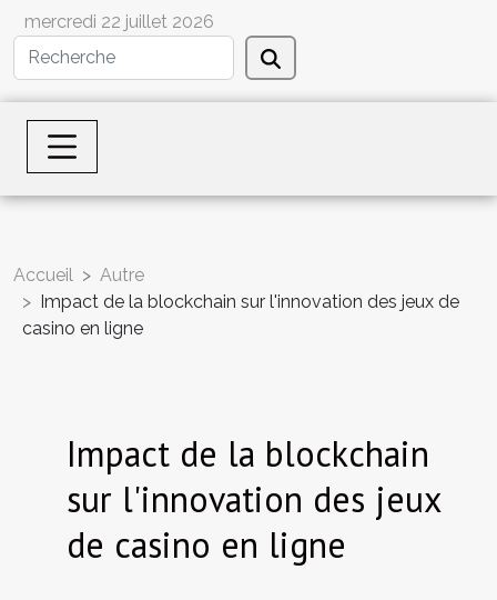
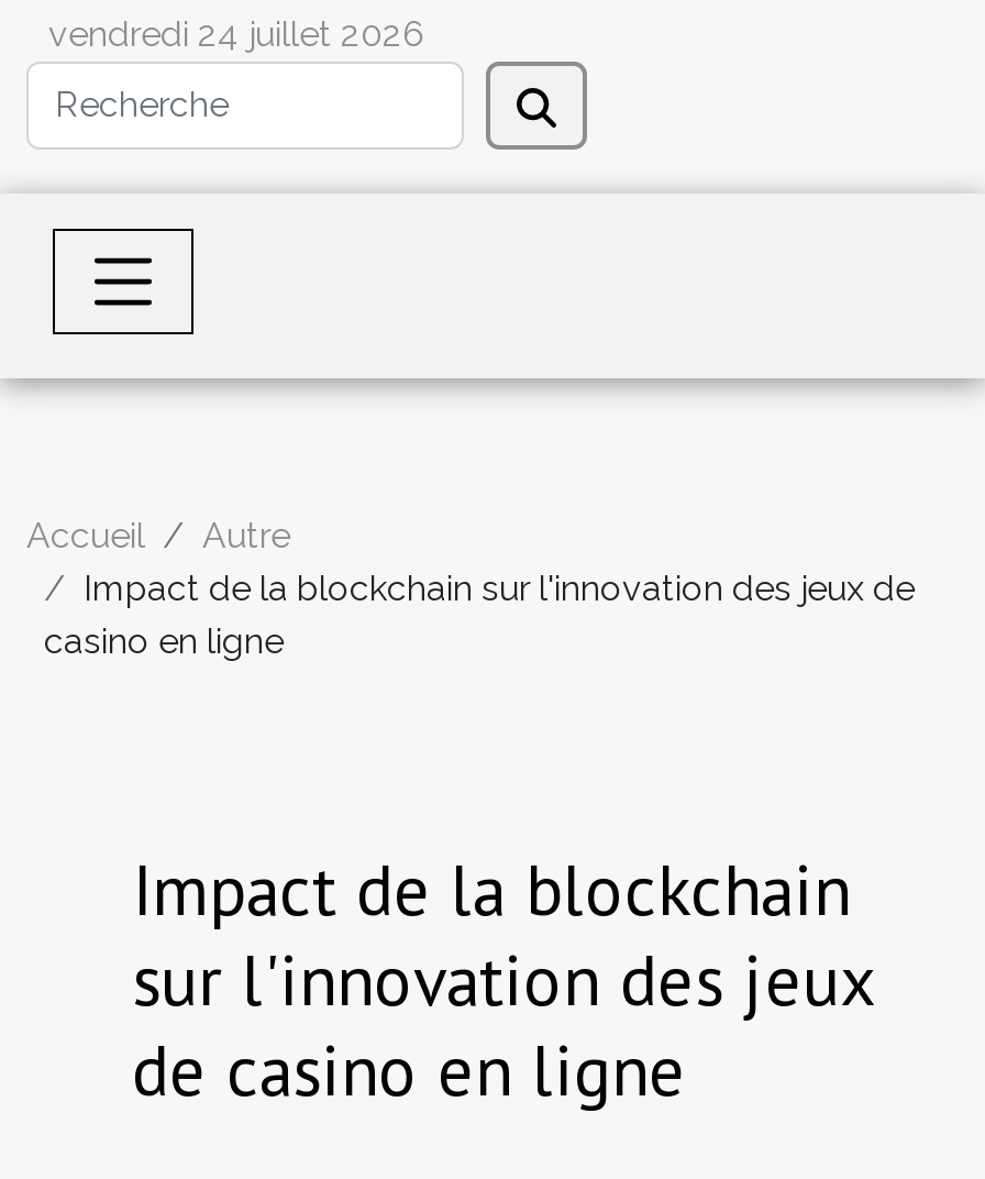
- mercredi 22 juillet 2026
+ vendredi 24 juillet 2026
